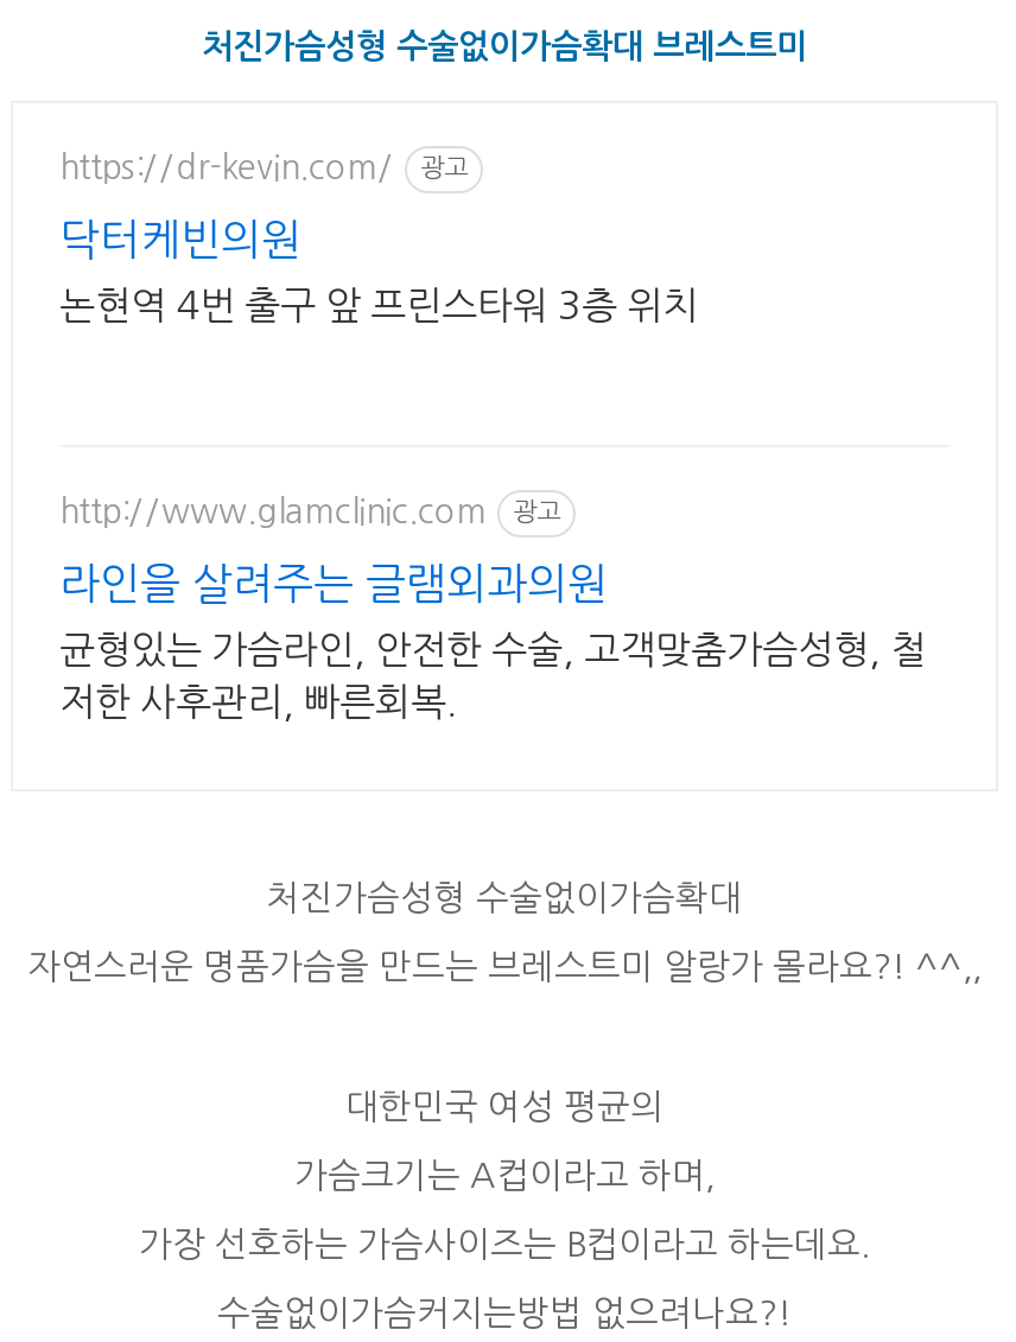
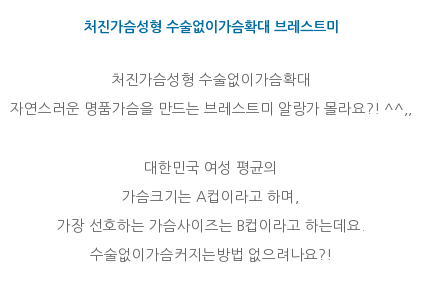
- https://dr-kevin.com/
- 광고
- 닥터케빈의원
- 논현역 4번 출구 앞 프린스타워 3층 위치

- http://www.glamclinic.com
- 광고
- 라인을 살려주는 글램외과의원
- 균형있는 가슴라인, 안전한 수술, 고객맞춤가슴성형, 철
- 저한 사후관리, 빠른회복.
